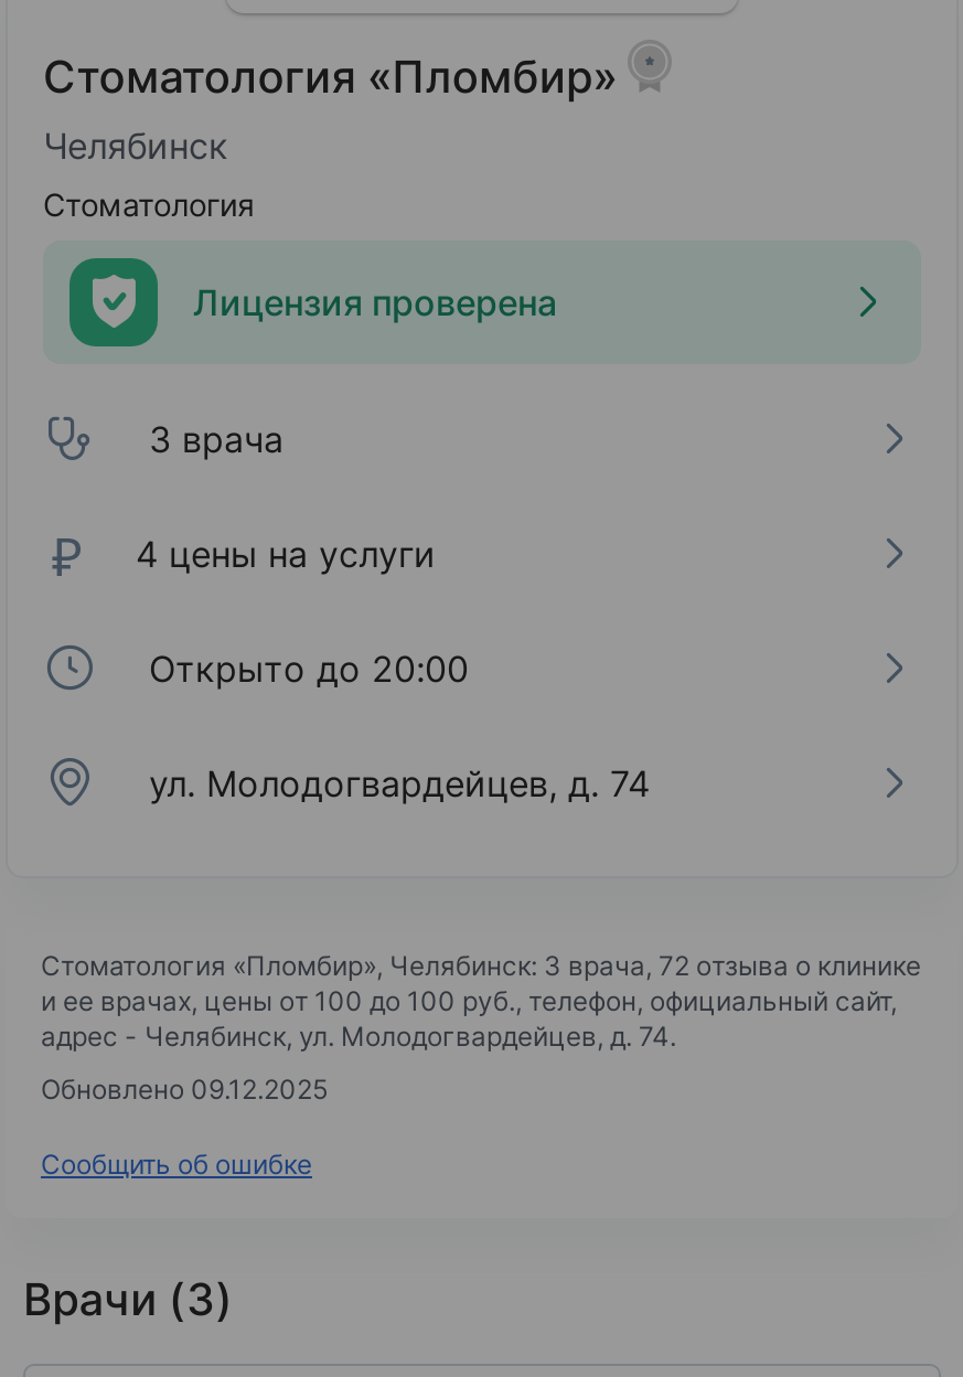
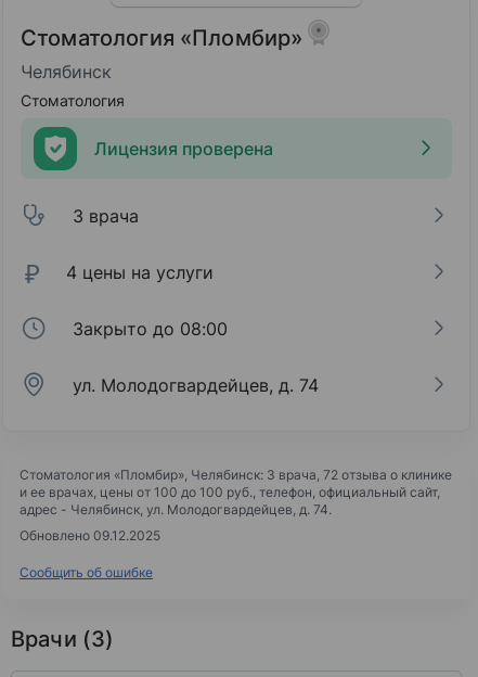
- Открыто до 20:00
+ Закрыто до 08:00
